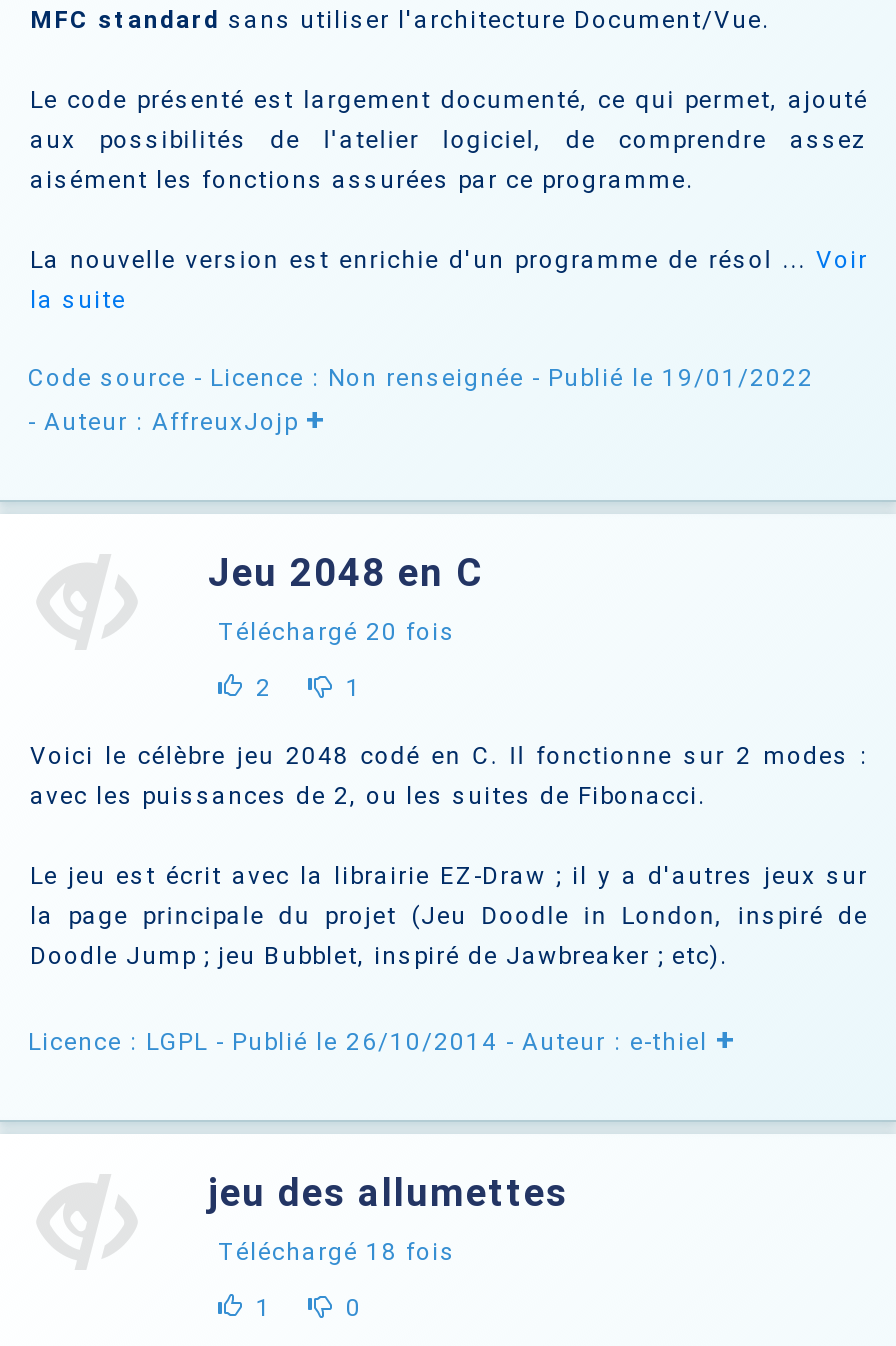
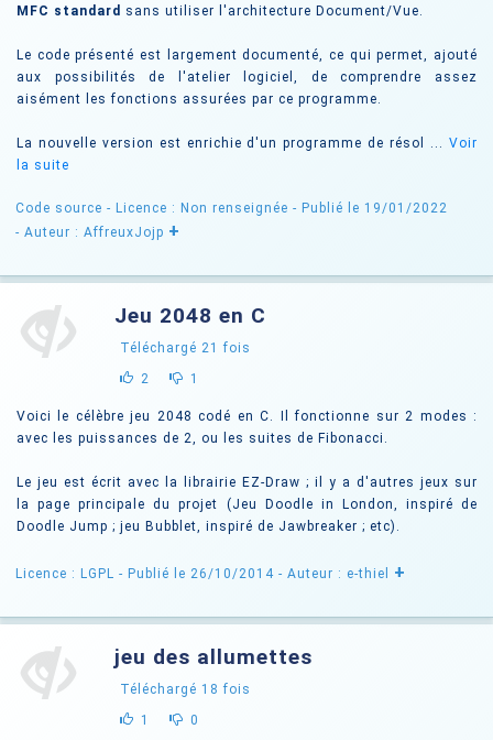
- Téléchargé 20 fois
+ Téléchargé 21 fois
